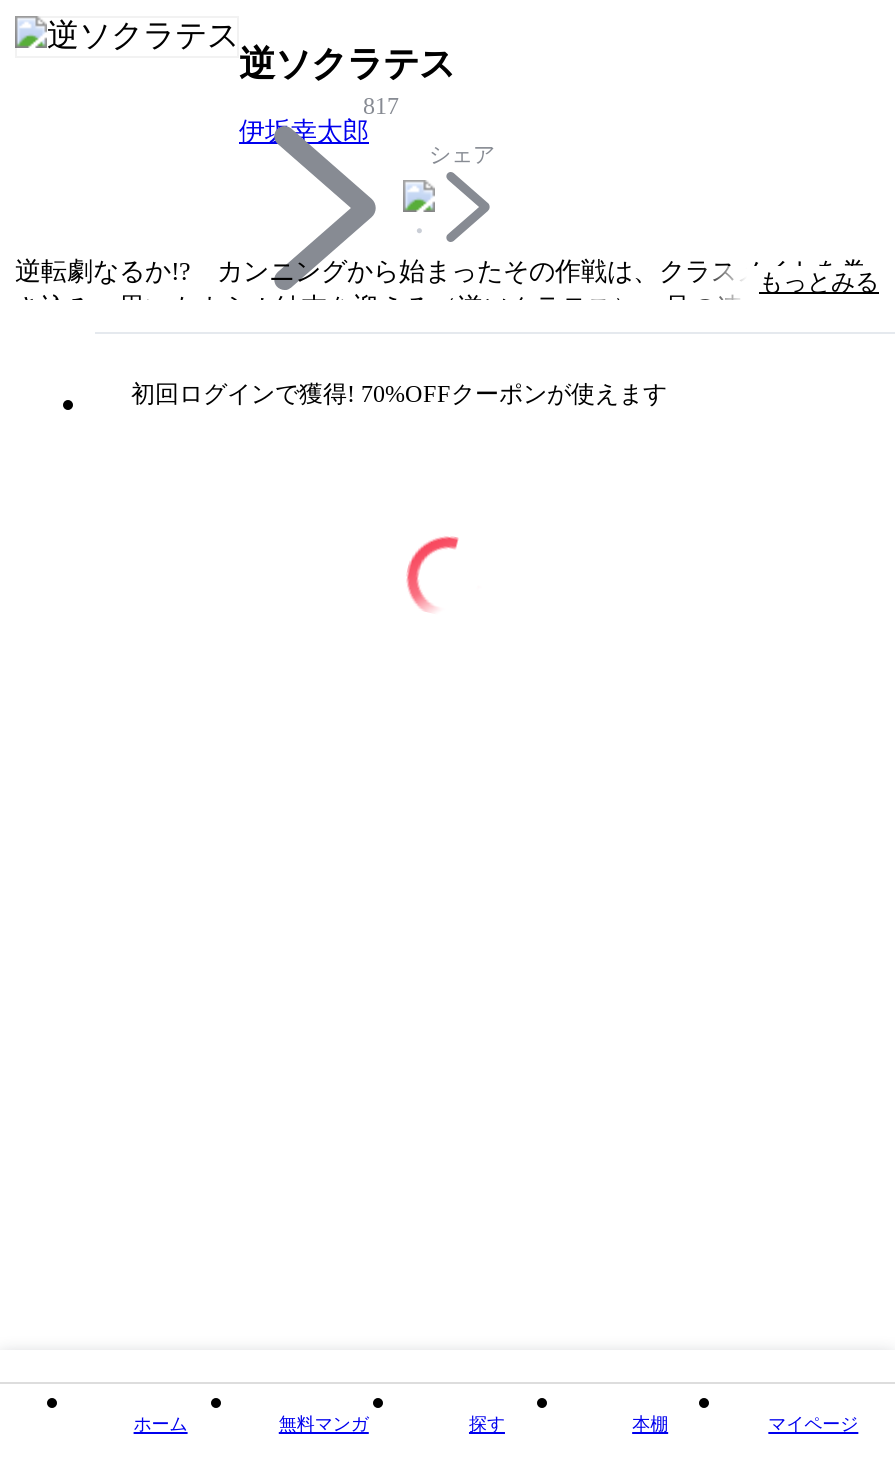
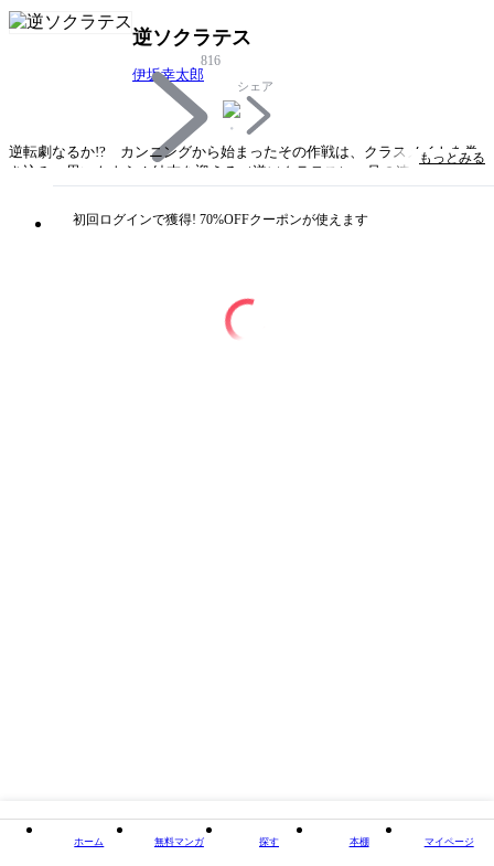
- 817
+ 816
